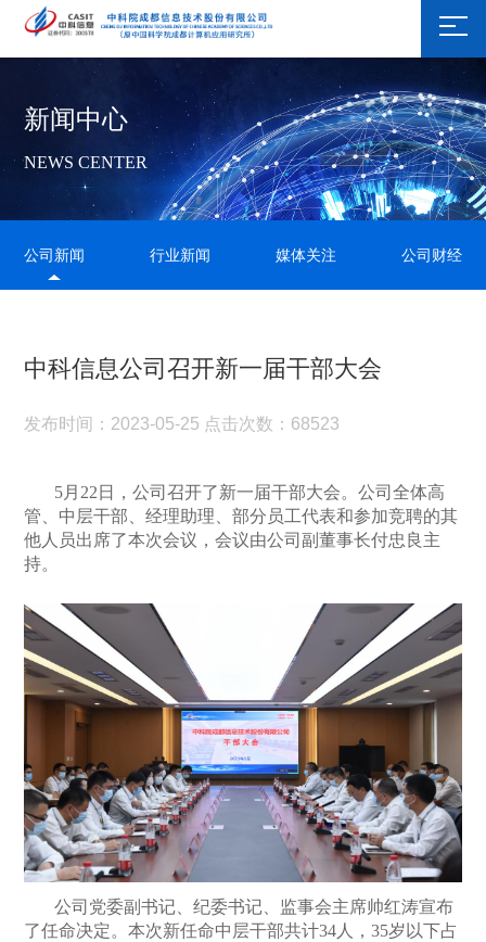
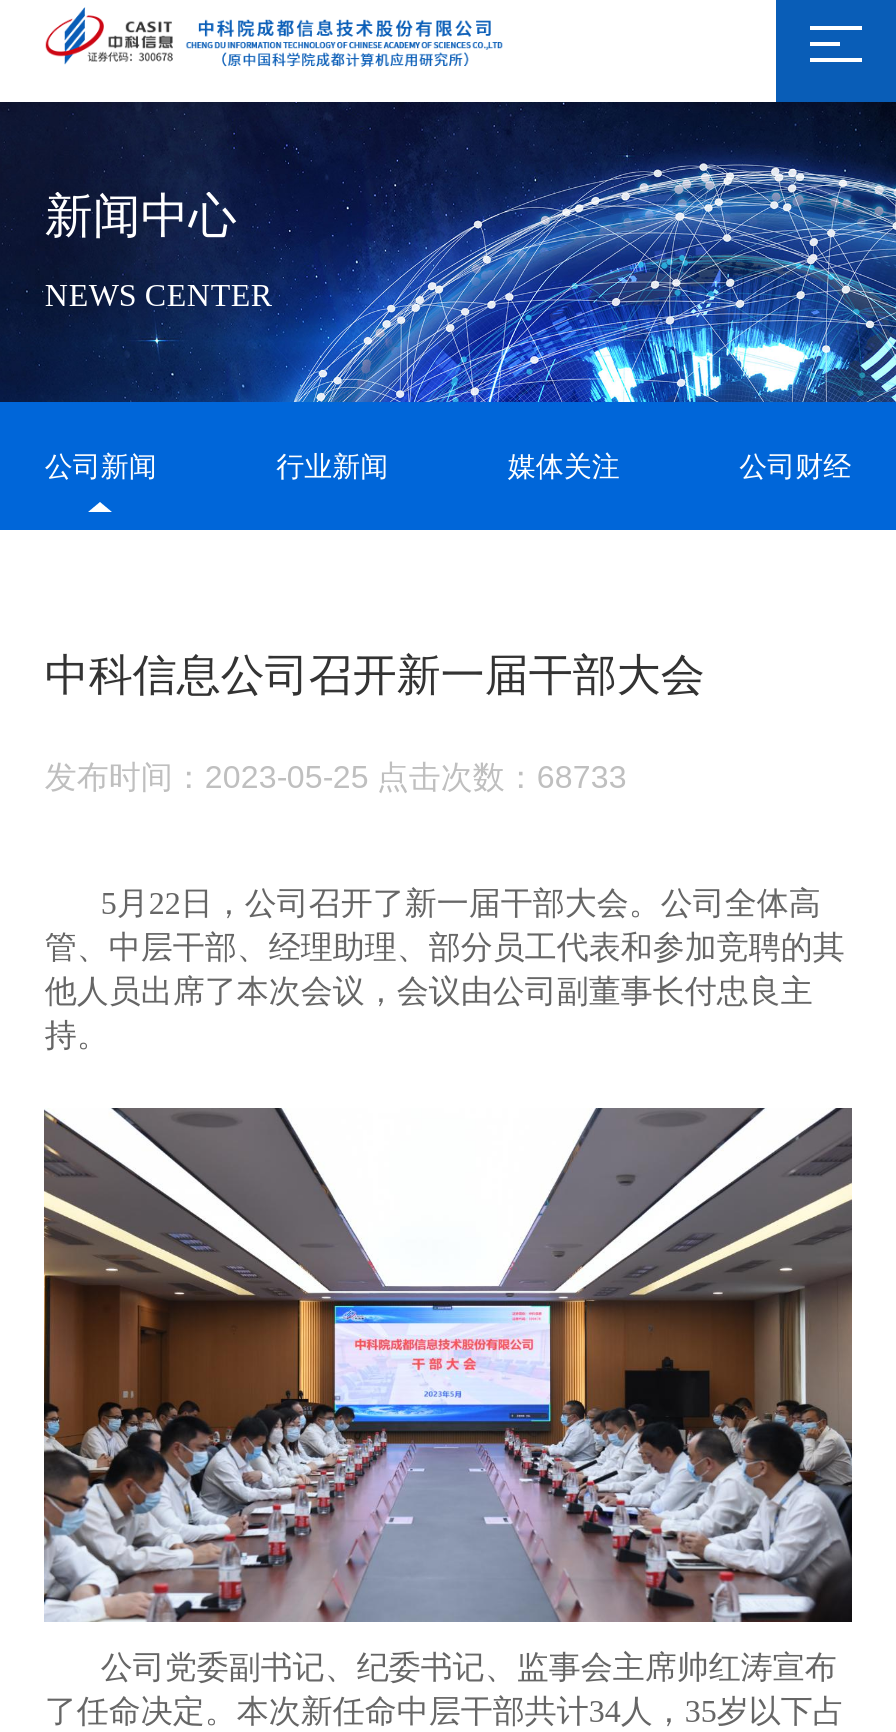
- 发布时间：2023-05-25 点击次数：68523
+ 发布时间：2023-05-25 点击次数：68733
